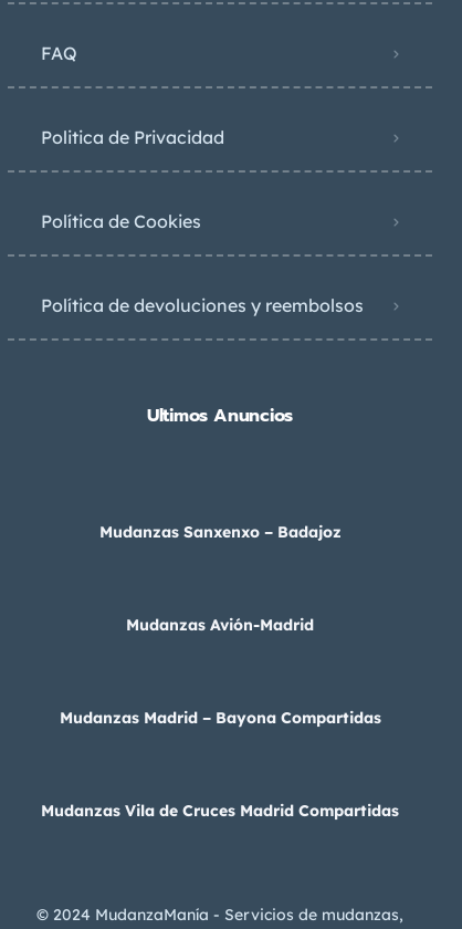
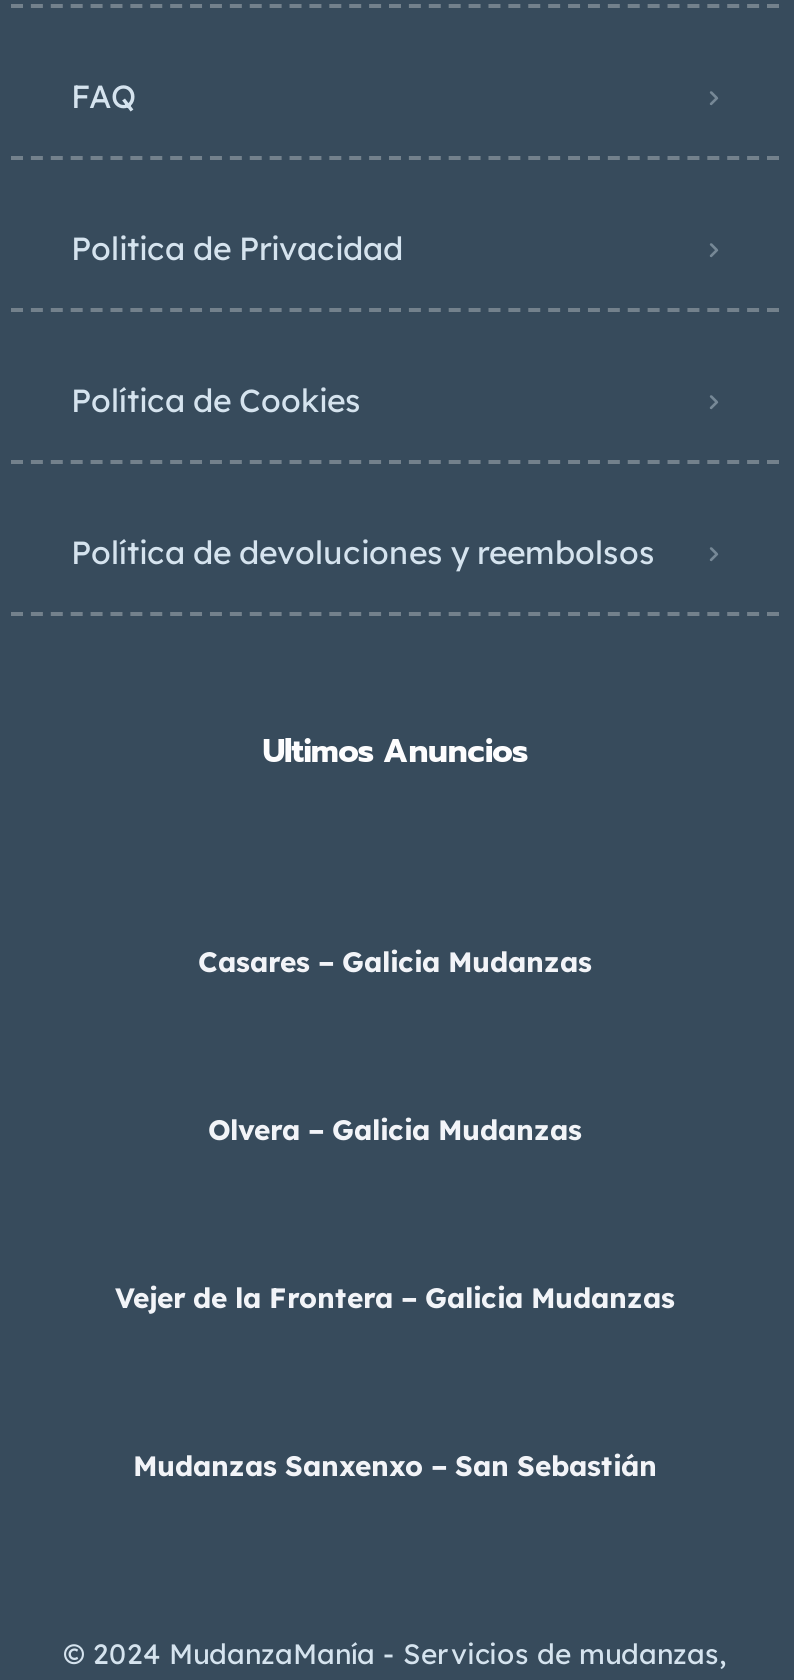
- Mudanzas Sanxenxo – Badajoz
+ Casares – Galicia Mudanzas

- Mudanzas Avión-Madrid
+ Olvera – Galicia Mudanzas

- Mudanzas Madrid – Bayona Compartidas
+ Vejer de la Frontera – Galicia Mudanzas

- Mudanzas Vila de Cruces Madrid Compartidas
+ Mudanzas Sanxenxo – San Sebastián
